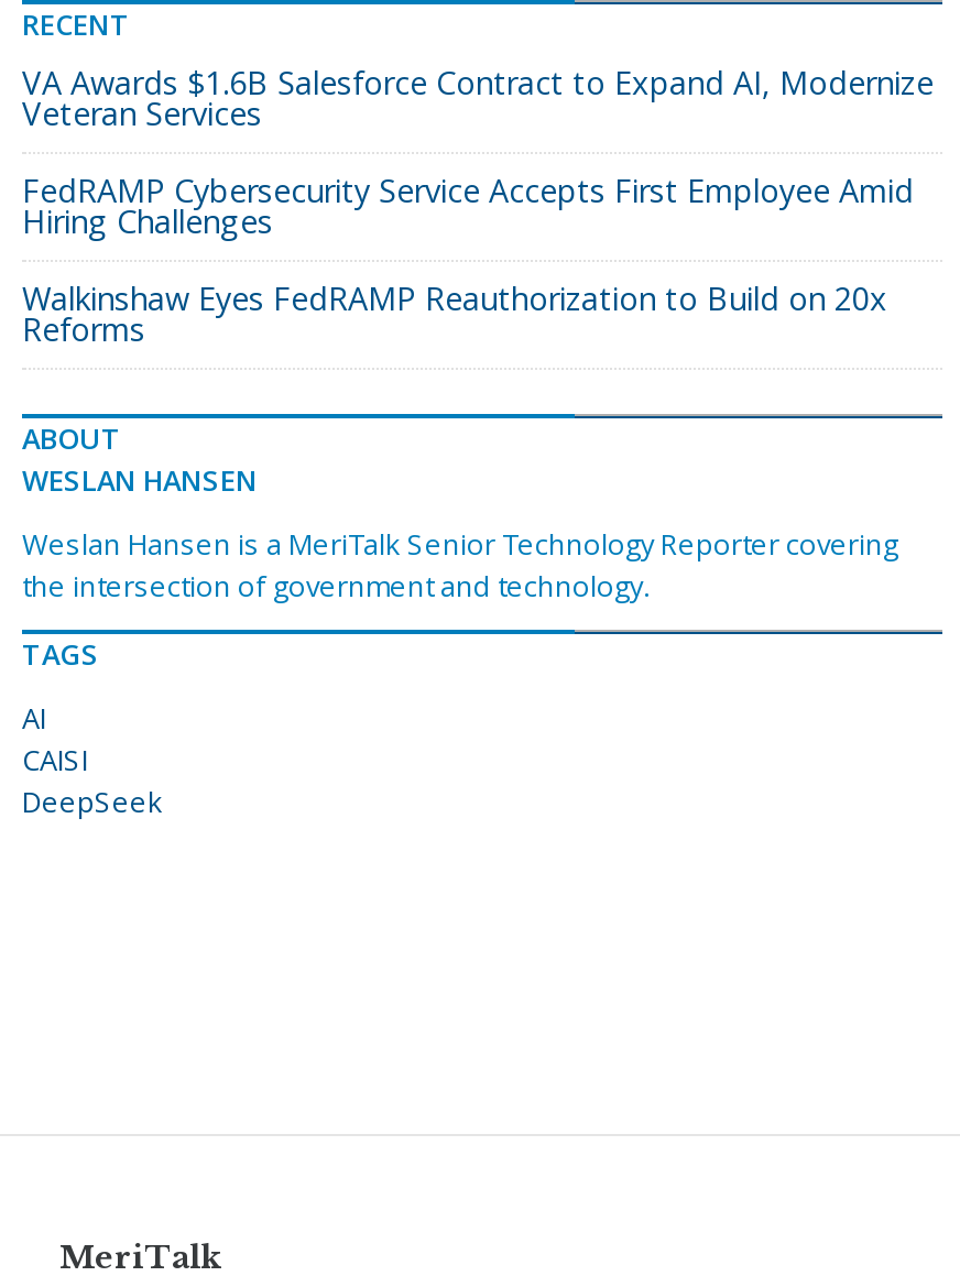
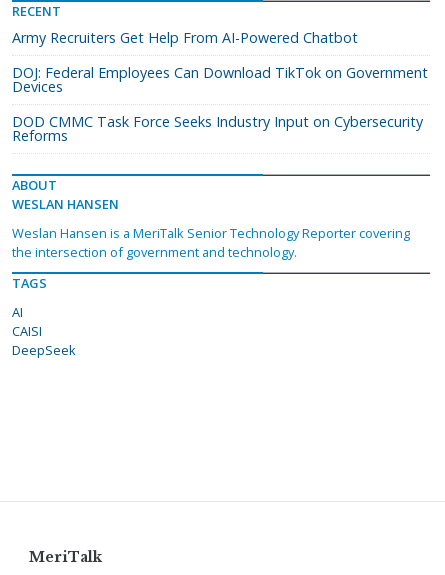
- VA Awards $1.6B Salesforce Contract to Expand AI, Modernize
- Veteran Services
+ Army Recruiters Get Help From AI-Powered Chatbot

- FedRAMP Cybersecurity Service Accepts First Employee Amid
- Hiring Challenges
+ DOJ: Federal Employees Can Download TikTok on Government
+ Devices

- Walkinshaw Eyes FedRAMP Reauthorization to Build on 20x
+ DOD CMMC Task Force Seeks Industry Input on Cybersecurity
